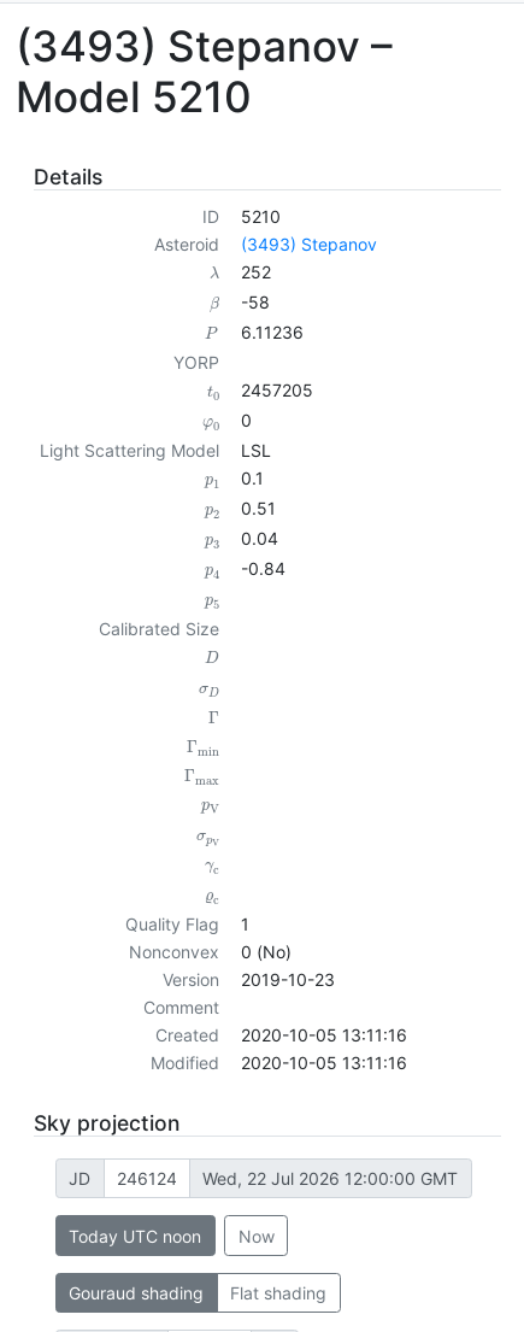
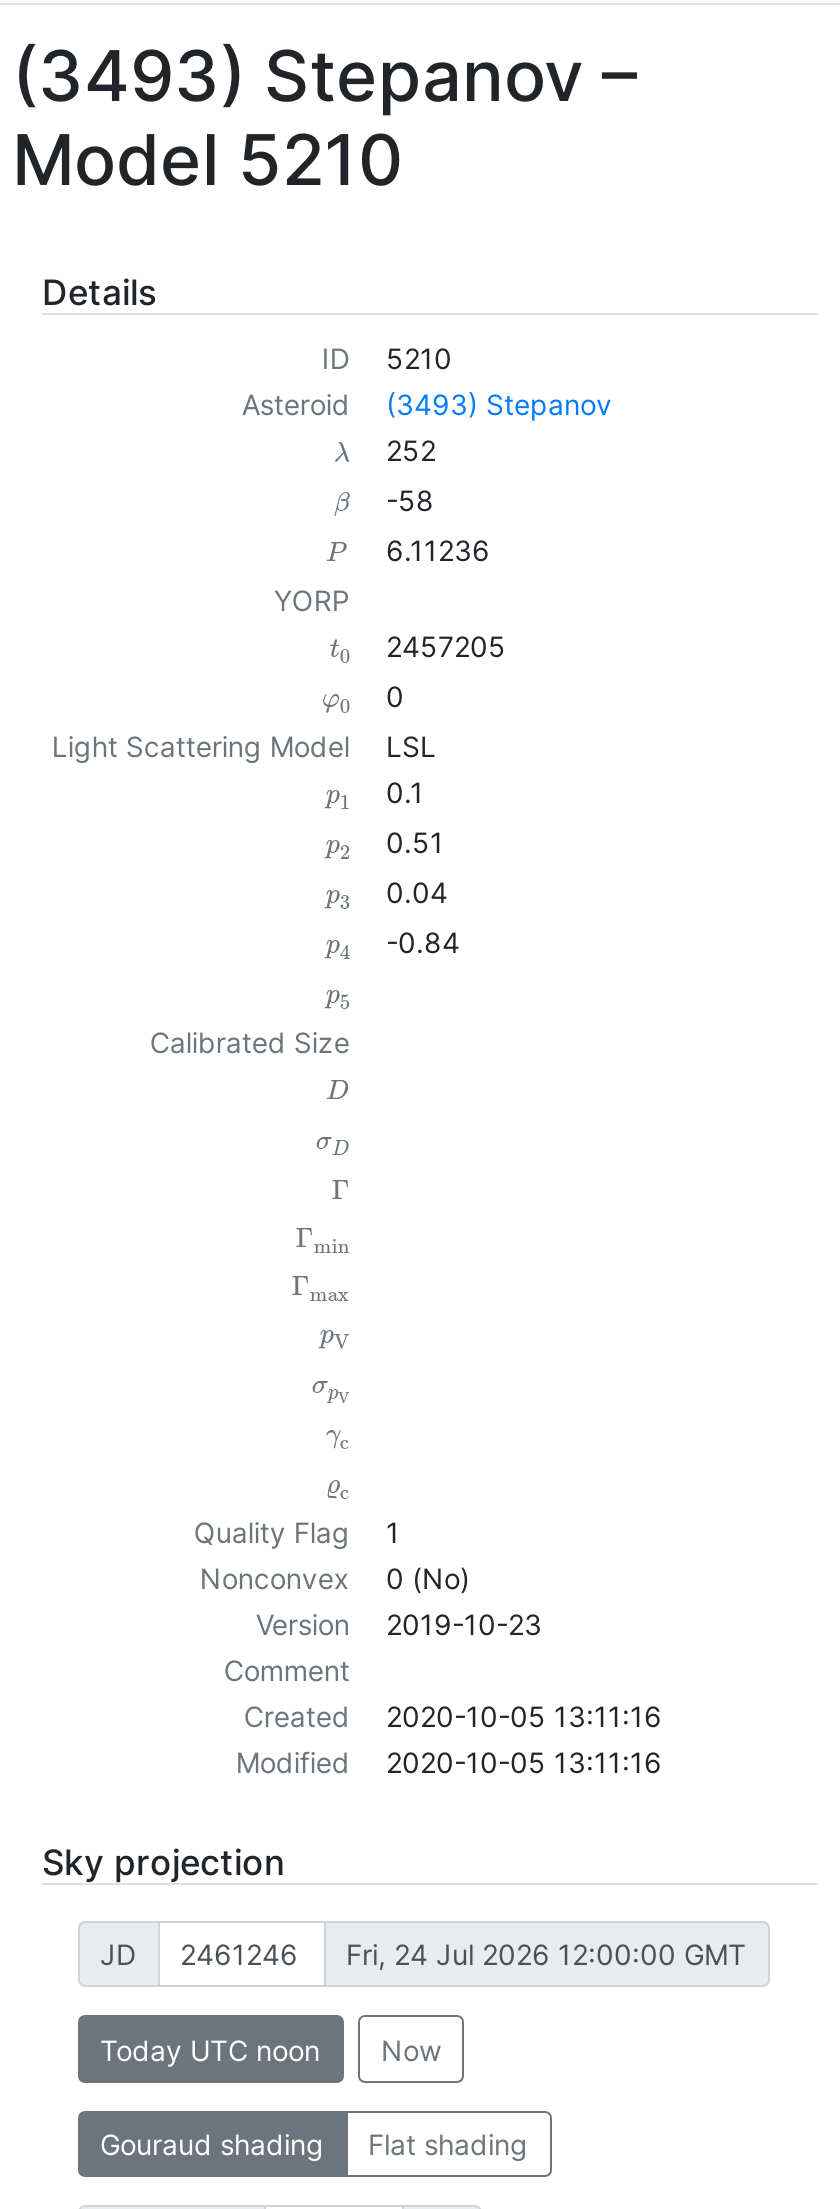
- Wed, 22 Jul 2026 12:00:00 GMT
+ Fri, 24 Jul 2026 12:00:00 GMT
